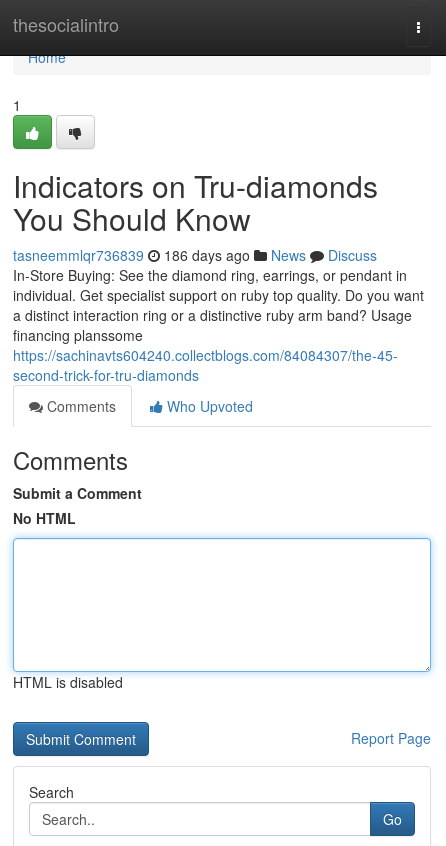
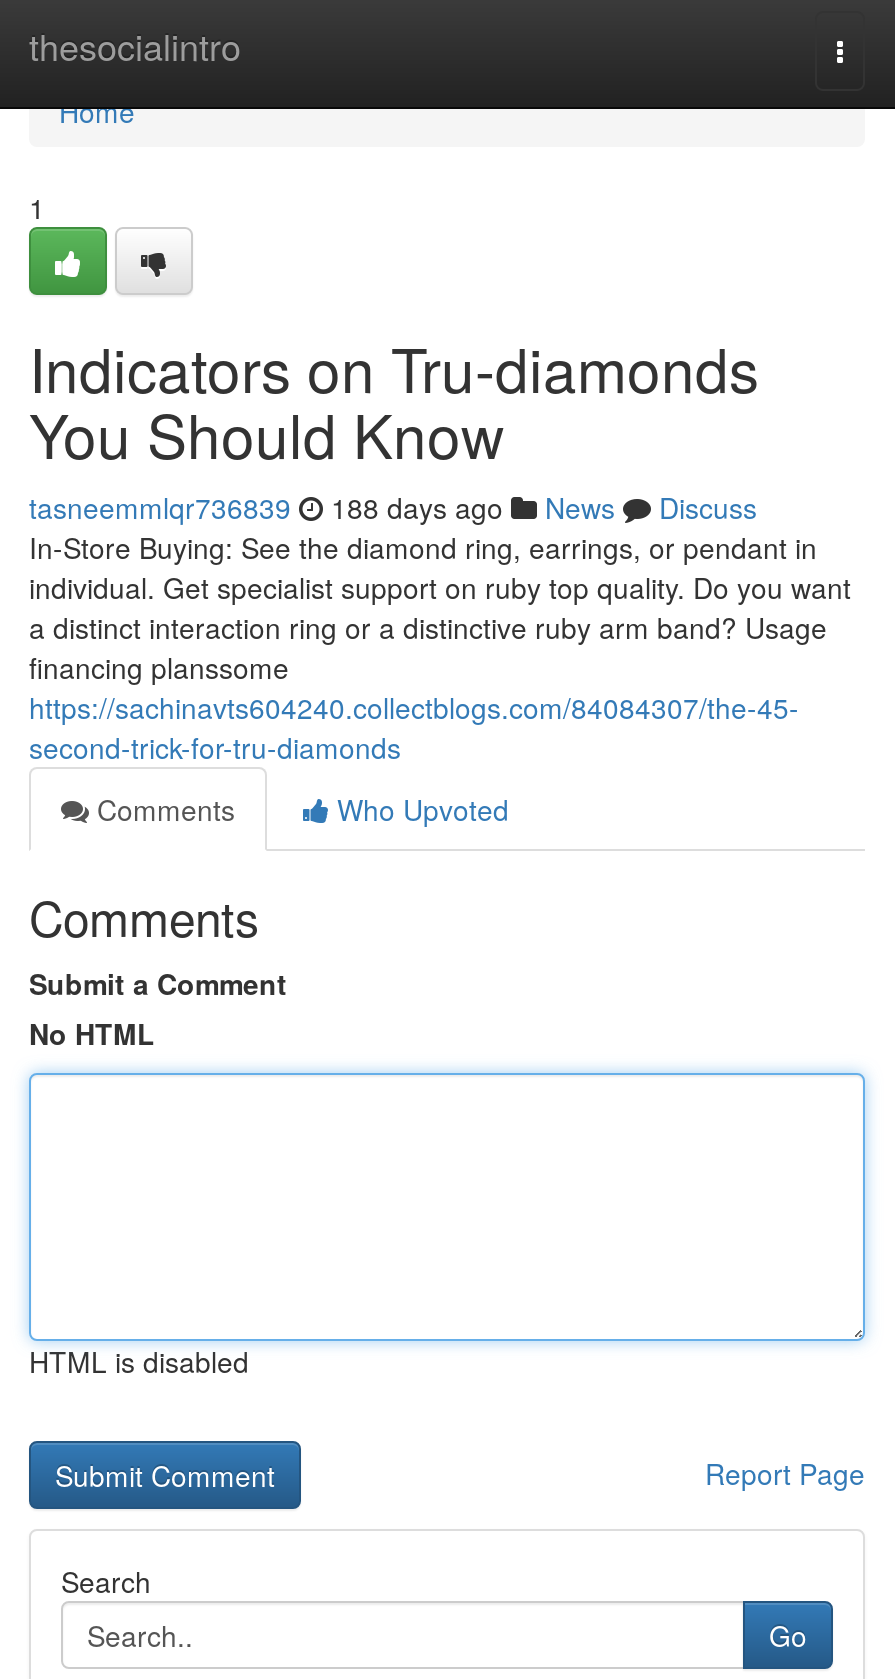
- tasneemmlqr736839 186 days ago News Discuss
+ tasneemmlqr736839 188 days ago News Discuss
